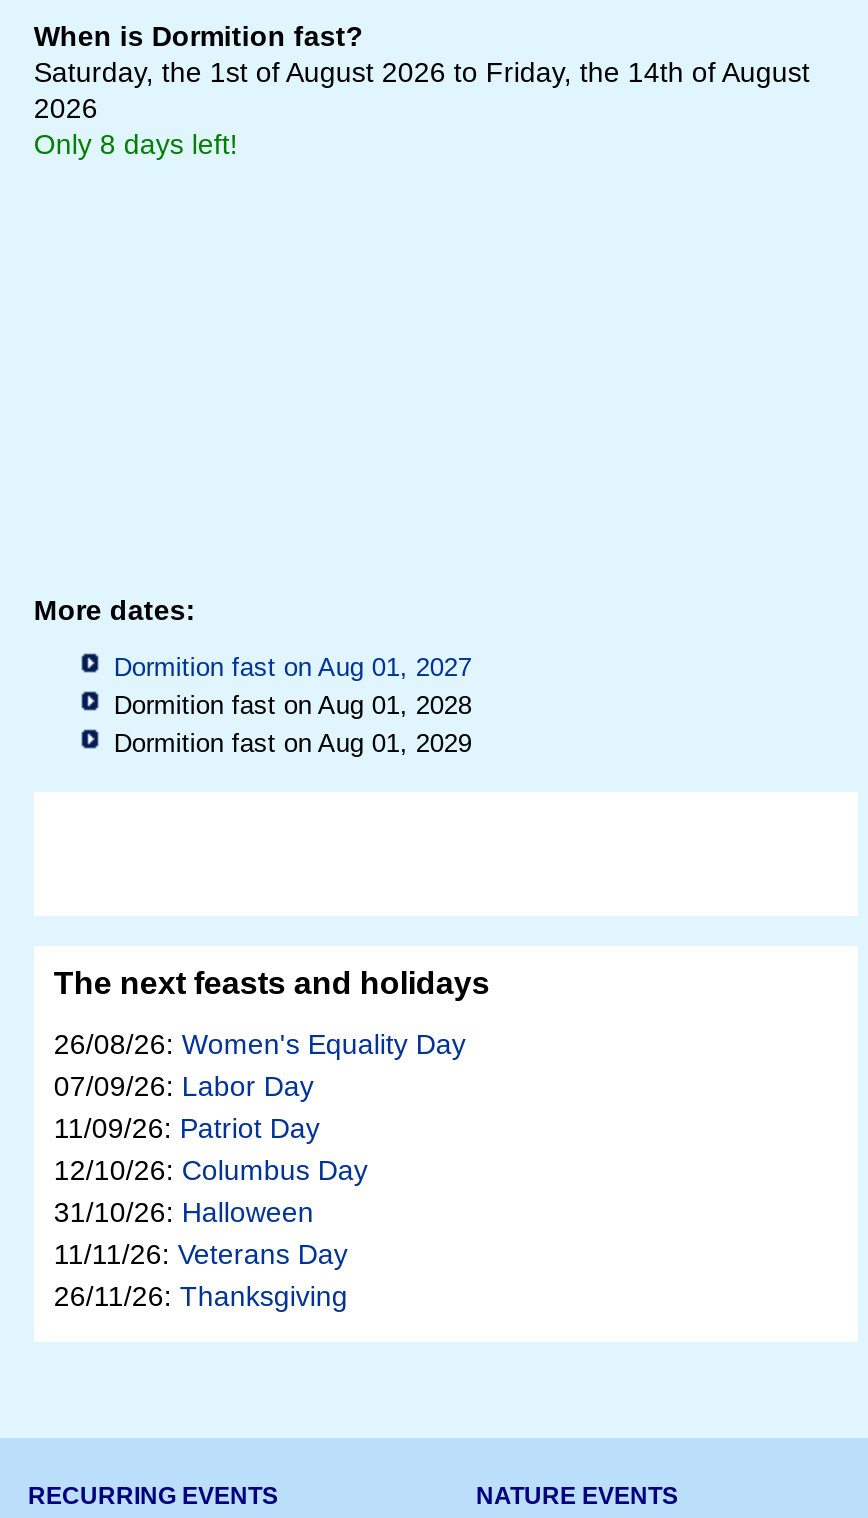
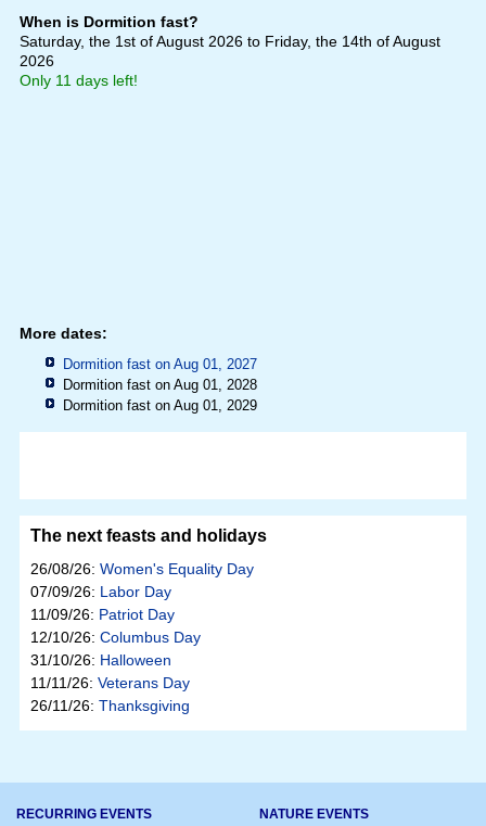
- Only 8 days left!
+ Only 11 days left!
